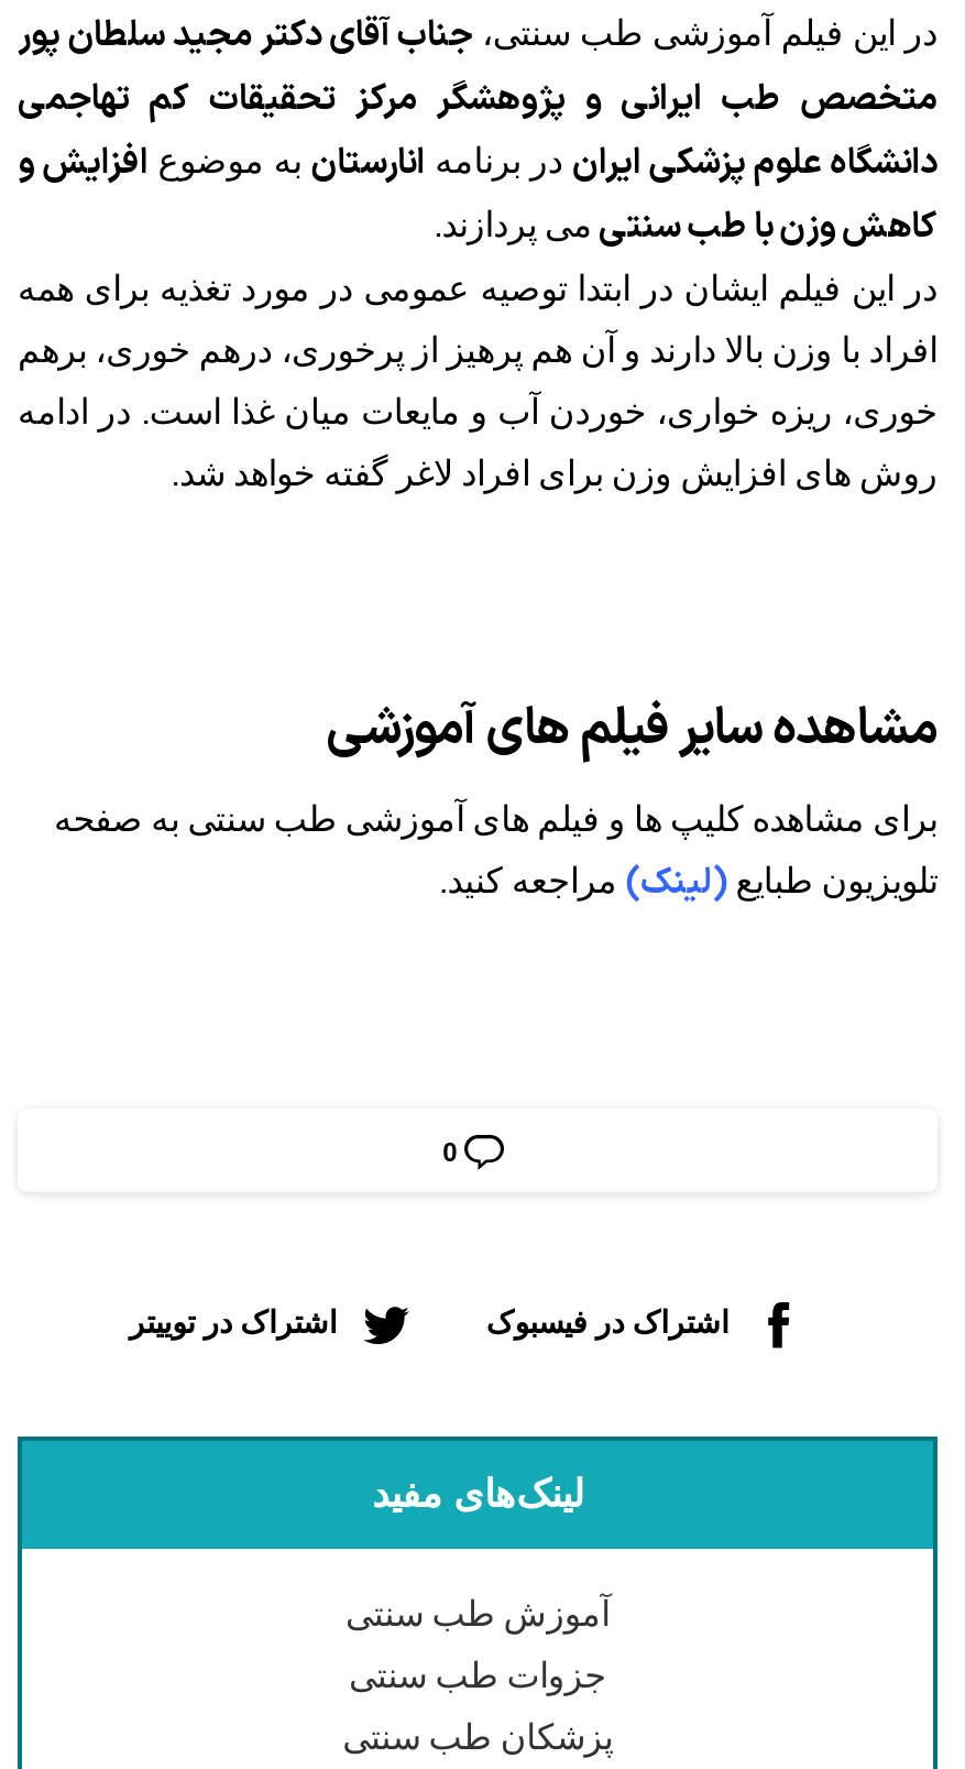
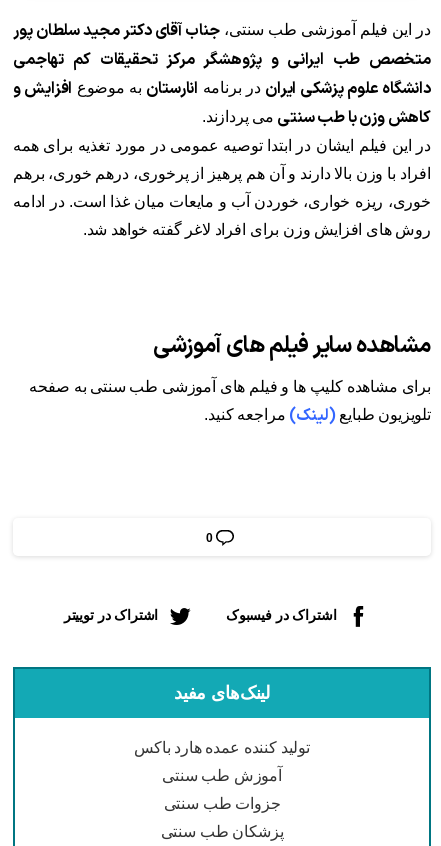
+ تولید کننده عمده هارد باکس
